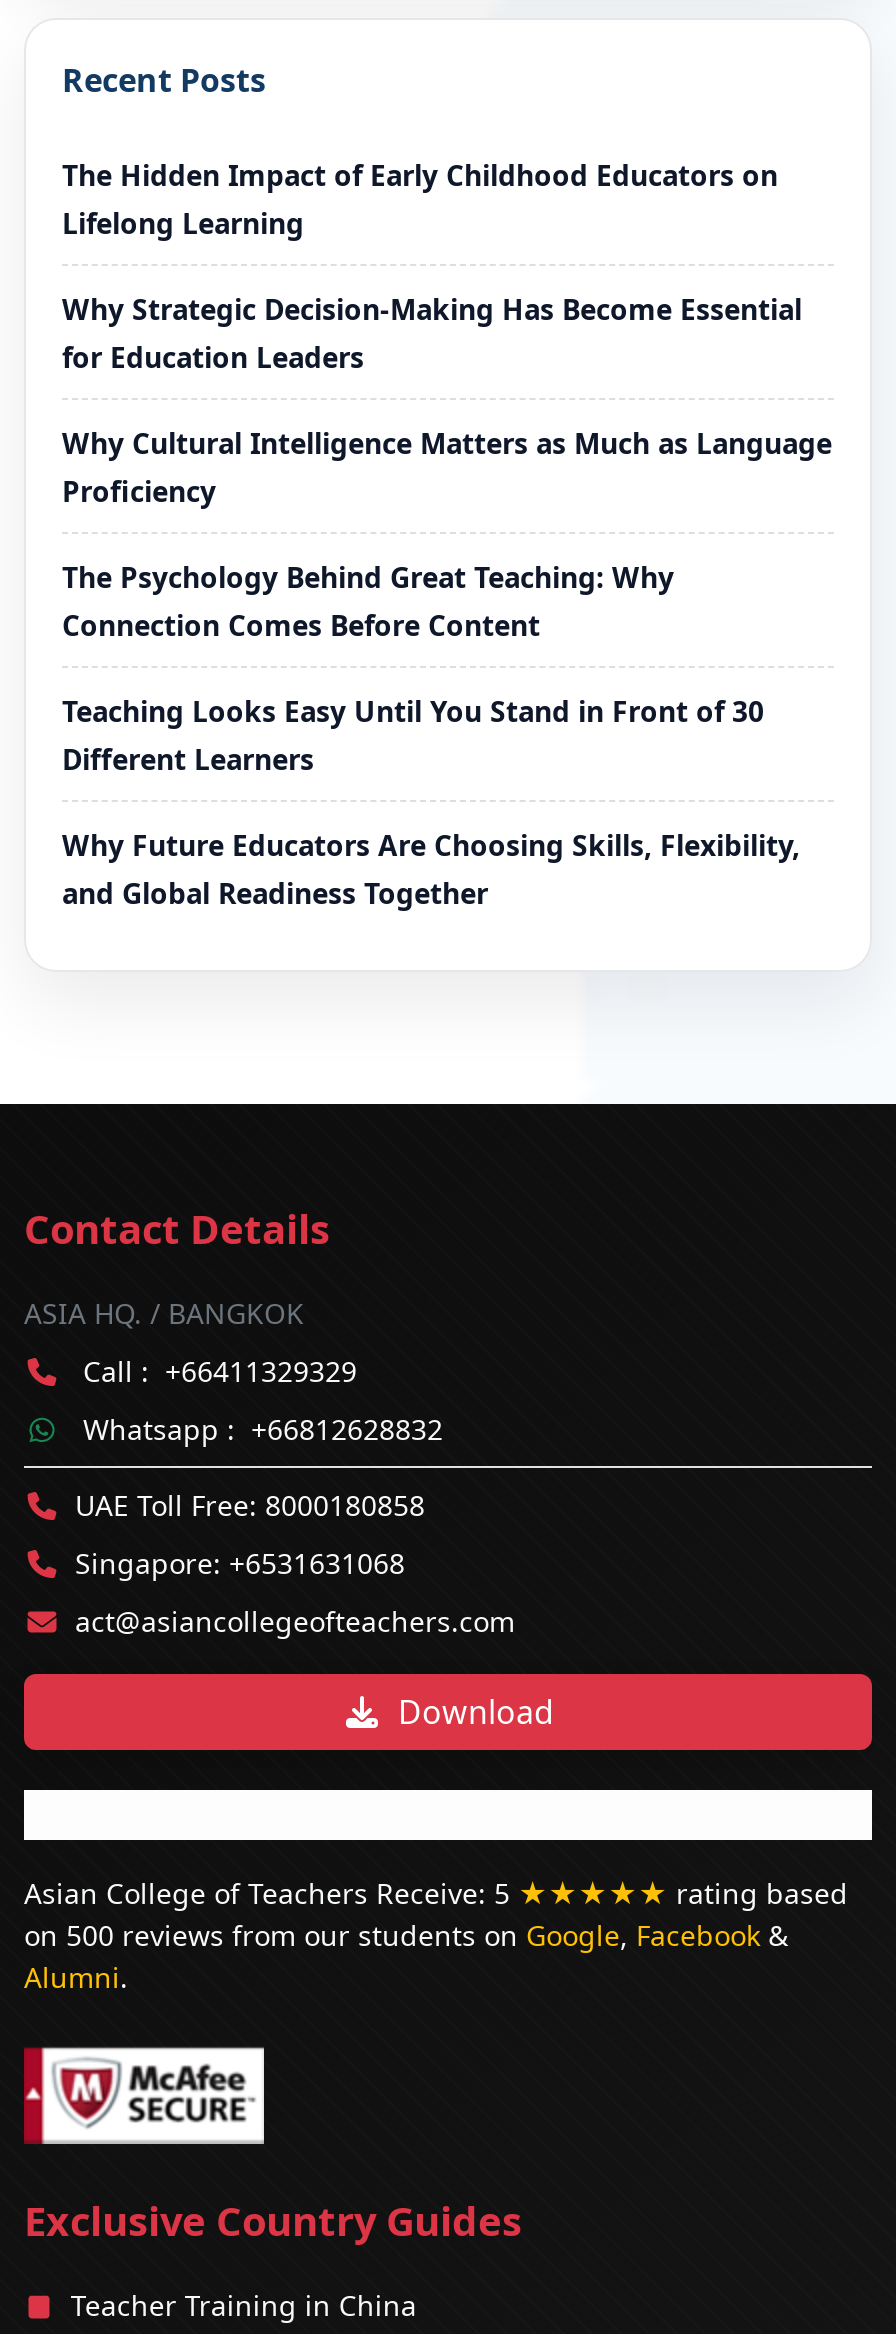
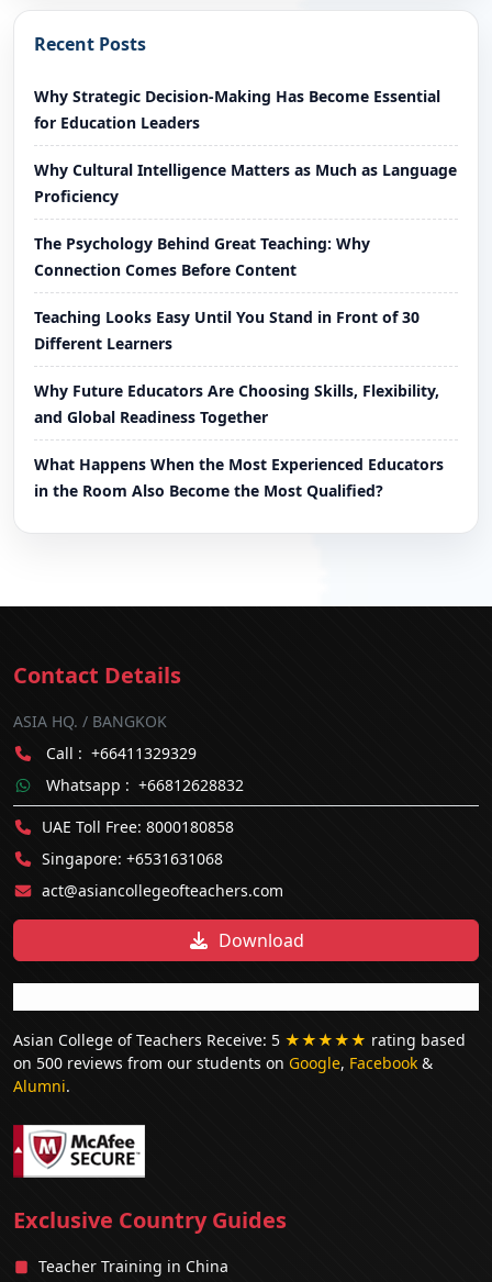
- The Hidden Impact of Early Childhood Educators on
- Lifelong Learning

moved up: Why Strategic Decision-Making Has Become Essential | for Education Leaders | Why Cultural Intelligence Matters as Much as Language | ... | Why Future Educators Are Choosing Skills, Flexibility, | and Global Readiness Together

+ What Happens When the Most Experienced Educators
+ in the Room Also Become the Most Qualified?
